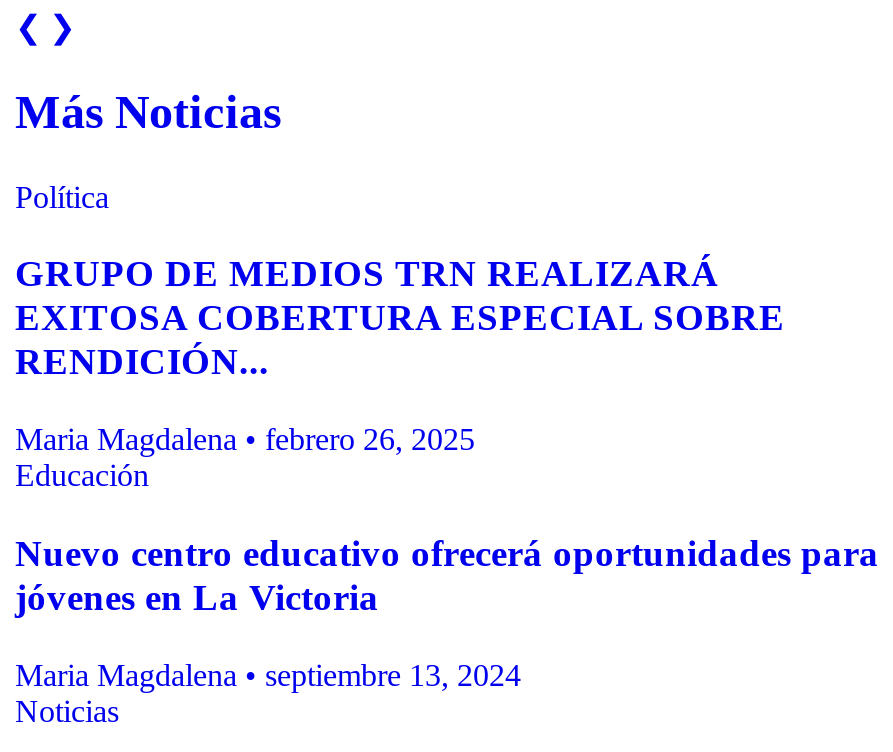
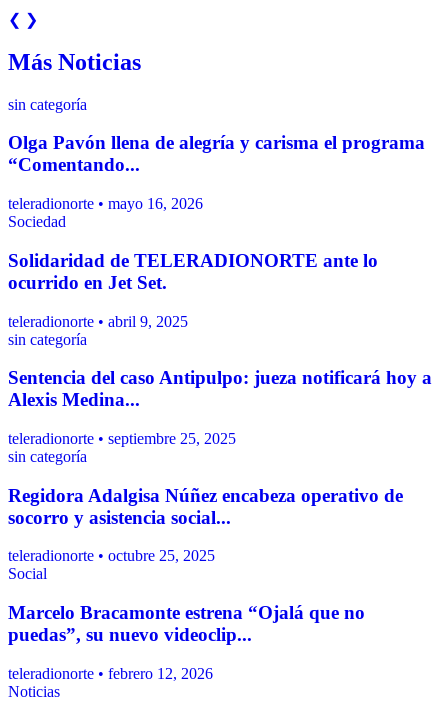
- Política
- GRUPO DE MEDIOS TRN REALIZARÁ
- EXITOSA COBERTURA ESPECIAL SOBRE
- RENDICIÓN...
- Maria Magdalena • febrero 26, 2025
- Educación
- Nuevo centro educativo ofrecerá oportunidades para
- jóvenes en La Victoria
- Maria Magdalena • septiembre 13, 2024
+ sin categoría
+ Olga Pavón llena de alegría y carisma el programa
+ “Comentando...
+ teleradionorte • mayo 16, 2026
+ Sociedad
+ Solidaridad de TELERADIONORTE ante lo
+ ocurrido en Jet Set.
+ teleradionorte • abril 9, 2025
+ sin categoría
+ Sentencia del caso Antipulpo: jueza notificará hoy a
+ Alexis Medina...
+ teleradionorte • septiembre 25, 2025
+ sin categoría
+ Regidora Adalgisa Núñez encabeza operativo de
+ socorro y asistencia social...
+ teleradionorte • octubre 25, 2025
+ Social
+ Marcelo Bracamonte estrena “Ojalá que no
+ puedas”, su nuevo videoclip...
+ teleradionorte • febrero 12, 2026
